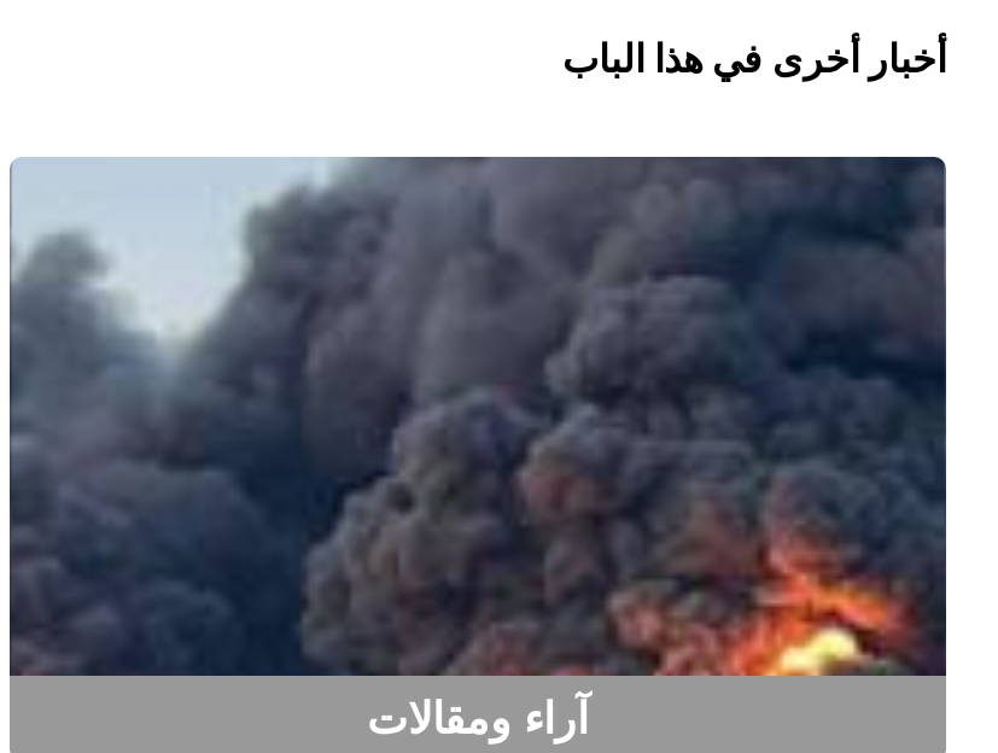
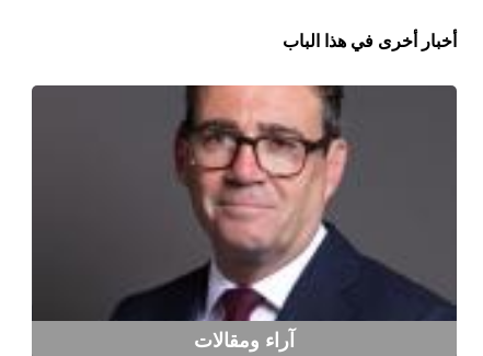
- [image]
+ [image]
